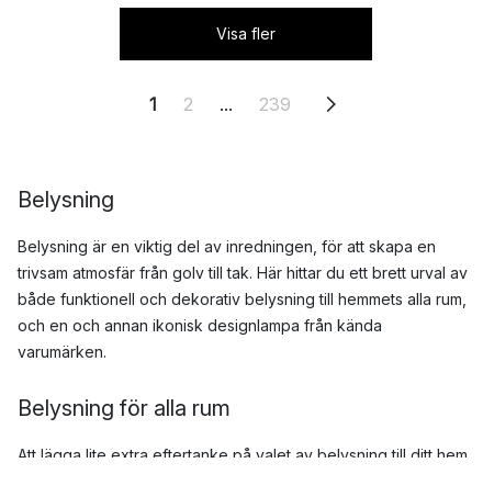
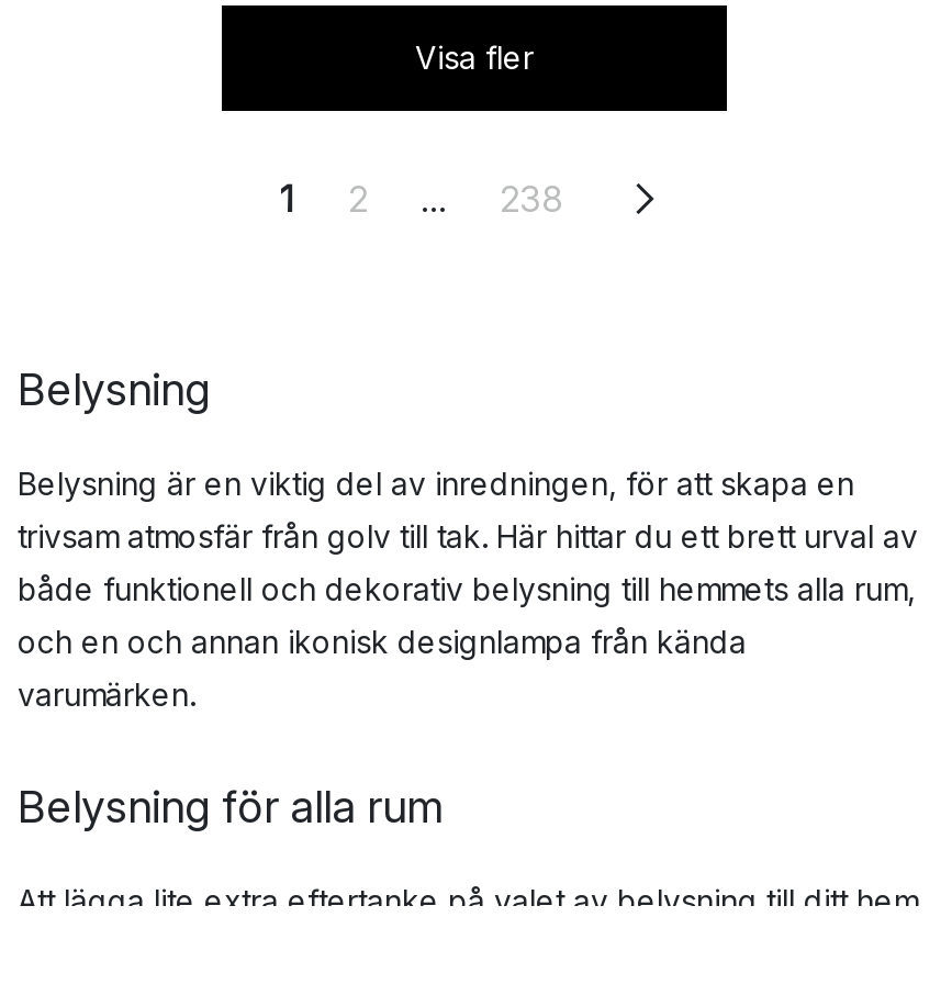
- 239
+ 238
